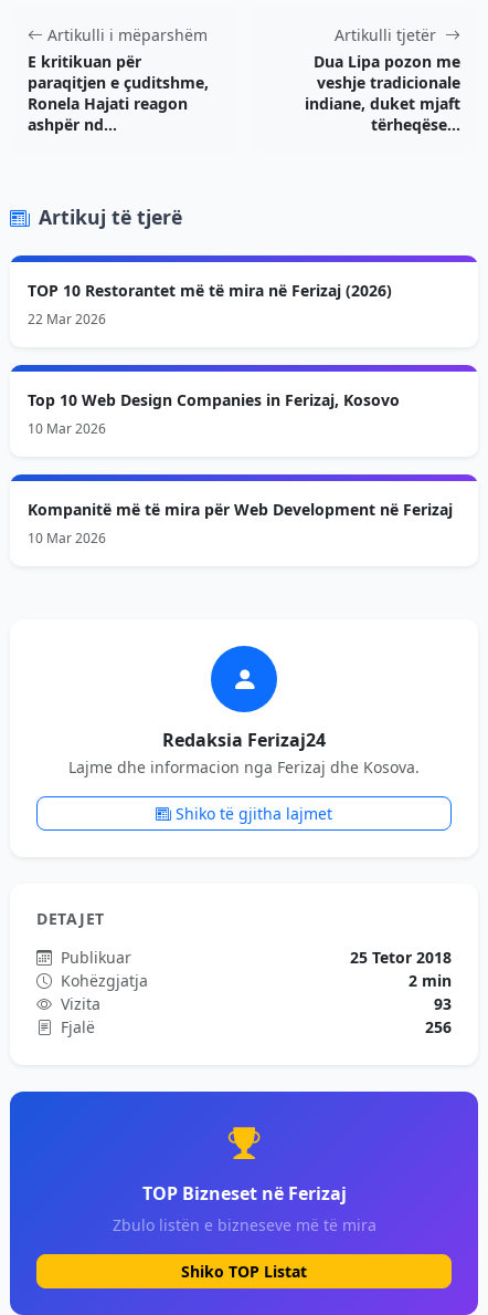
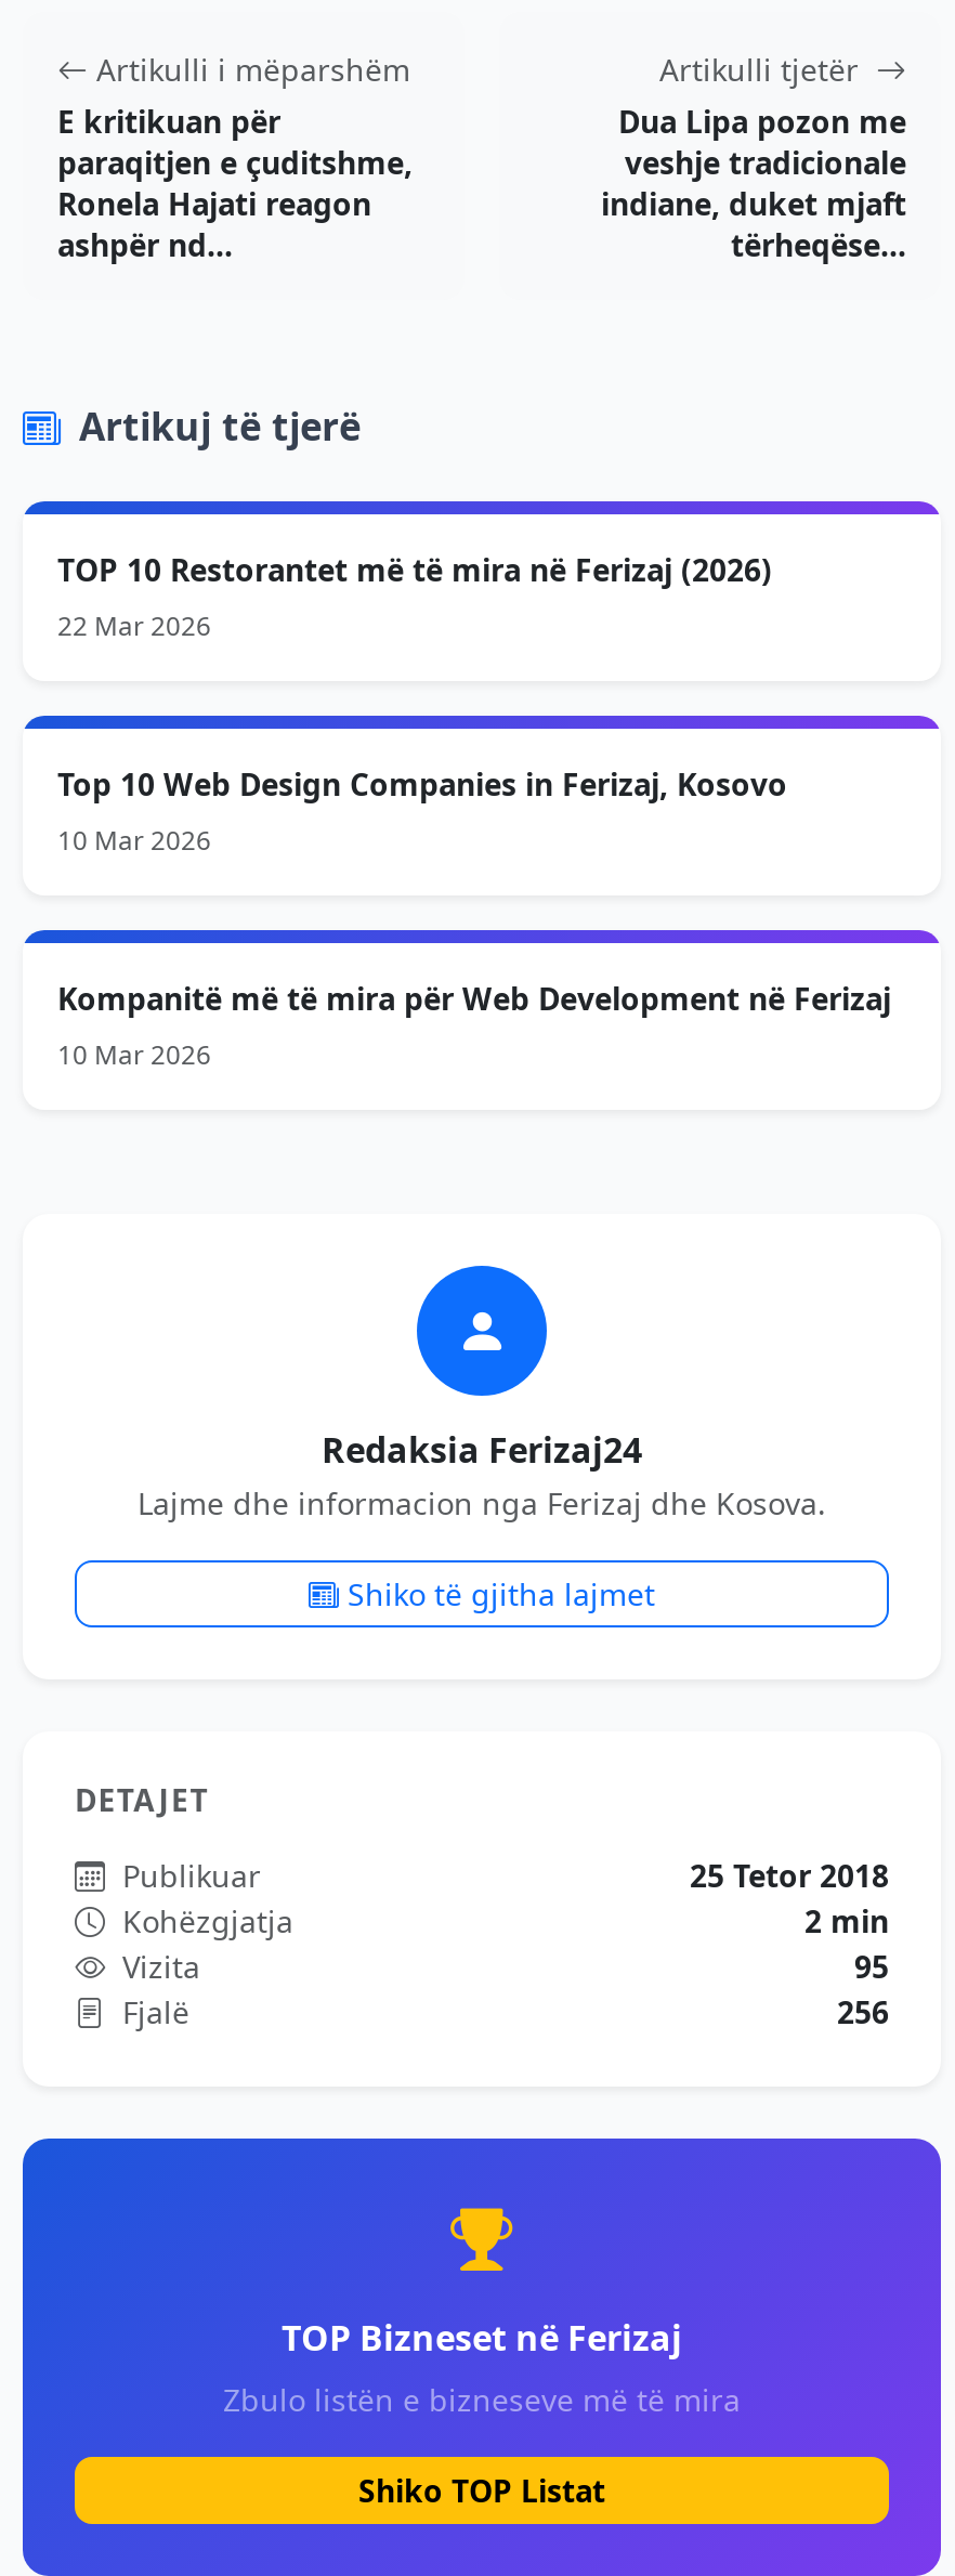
- 93
+ 95
